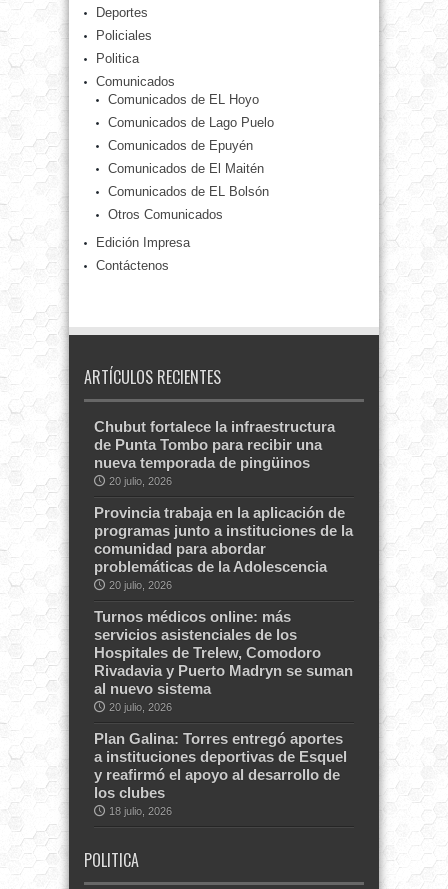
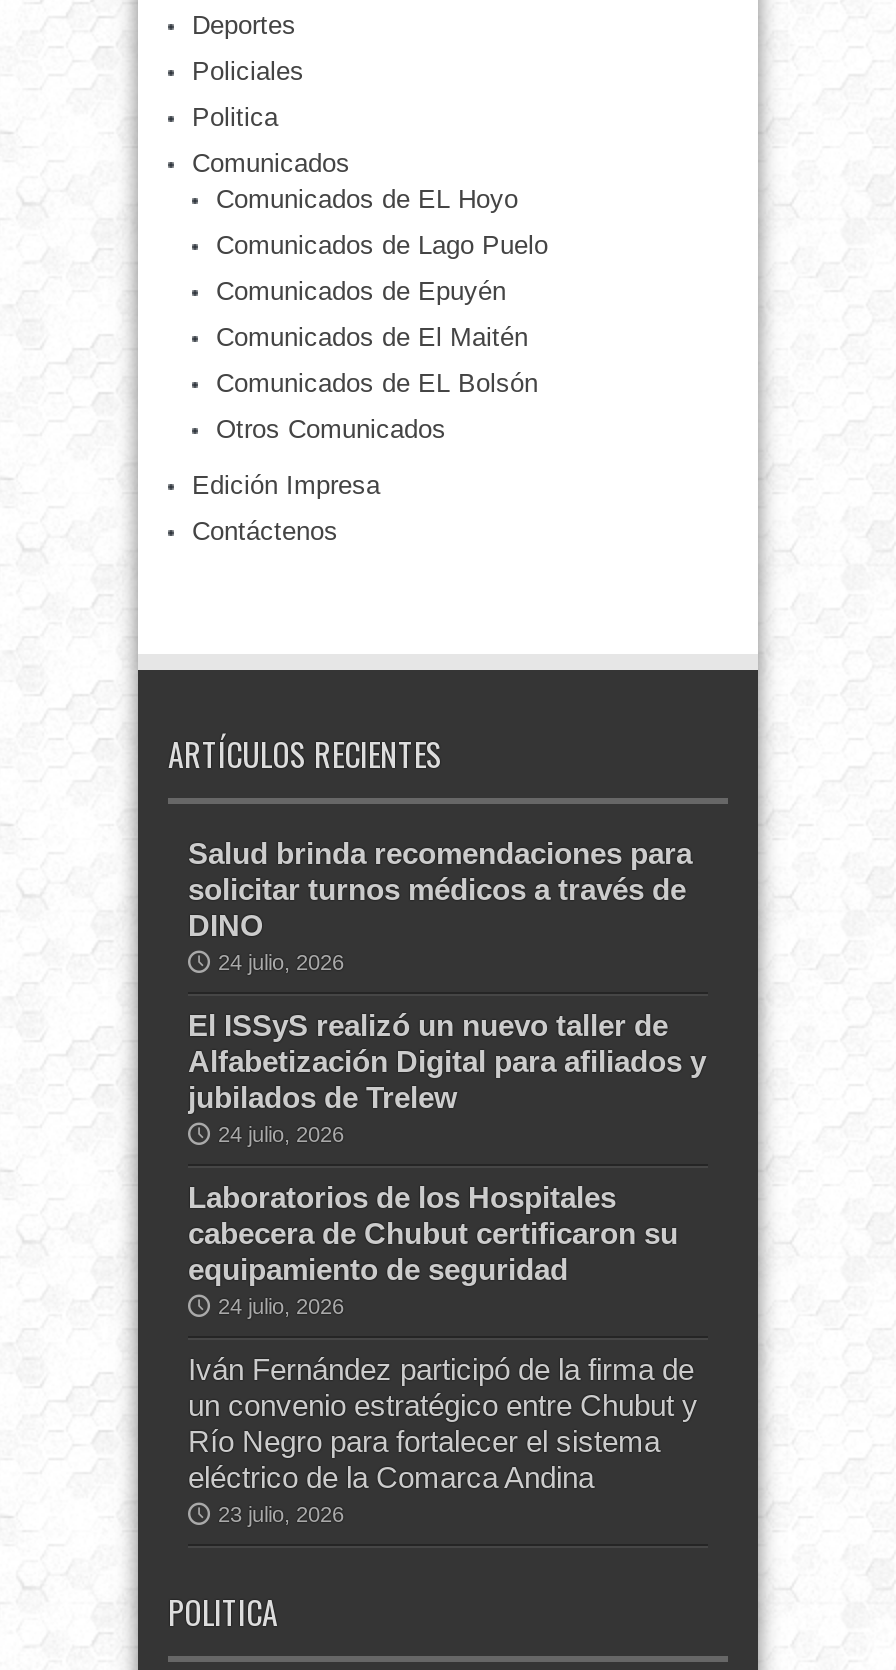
- Chubut fortalece la infraestructura
- de Punta Tombo para recibir una
- nueva temporada de pingüinos
- 20 julio, 2026
+ Salud brinda recomendaciones para
+ solicitar turnos médicos a través de
+ DINO
+ 24 julio, 2026

- Provincia trabaja en la aplicación de
- programas junto a instituciones de la
- comunidad para abordar
- problemáticas de la Adolescencia
- 20 julio, 2026
+ El ISSyS realizó un nuevo taller de
+ Alfabetización Digital para afiliados y
+ jubilados de Trelew
+ 24 julio, 2026

- Turnos médicos online: más
- servicios asistenciales de los
- Hospitales de Trelew, Comodoro
- Rivadavia y Puerto Madryn se suman
- al nuevo sistema
- 20 julio, 2026
+ Laboratorios de los Hospitales
+ cabecera de Chubut certificaron su
+ equipamiento de seguridad
+ 24 julio, 2026

- Plan Galina: Torres entregó aportes
- a instituciones deportivas de Esquel
- y reafirmó el apoyo al desarrollo de
- los clubes
- 18 julio, 2026
+ Iván Fernández participó de la firma de
+ un convenio estratégico entre Chubut y
+ Río Negro para fortalecer el sistema
+ eléctrico de la Comarca Andina
+ 23 julio, 2026
